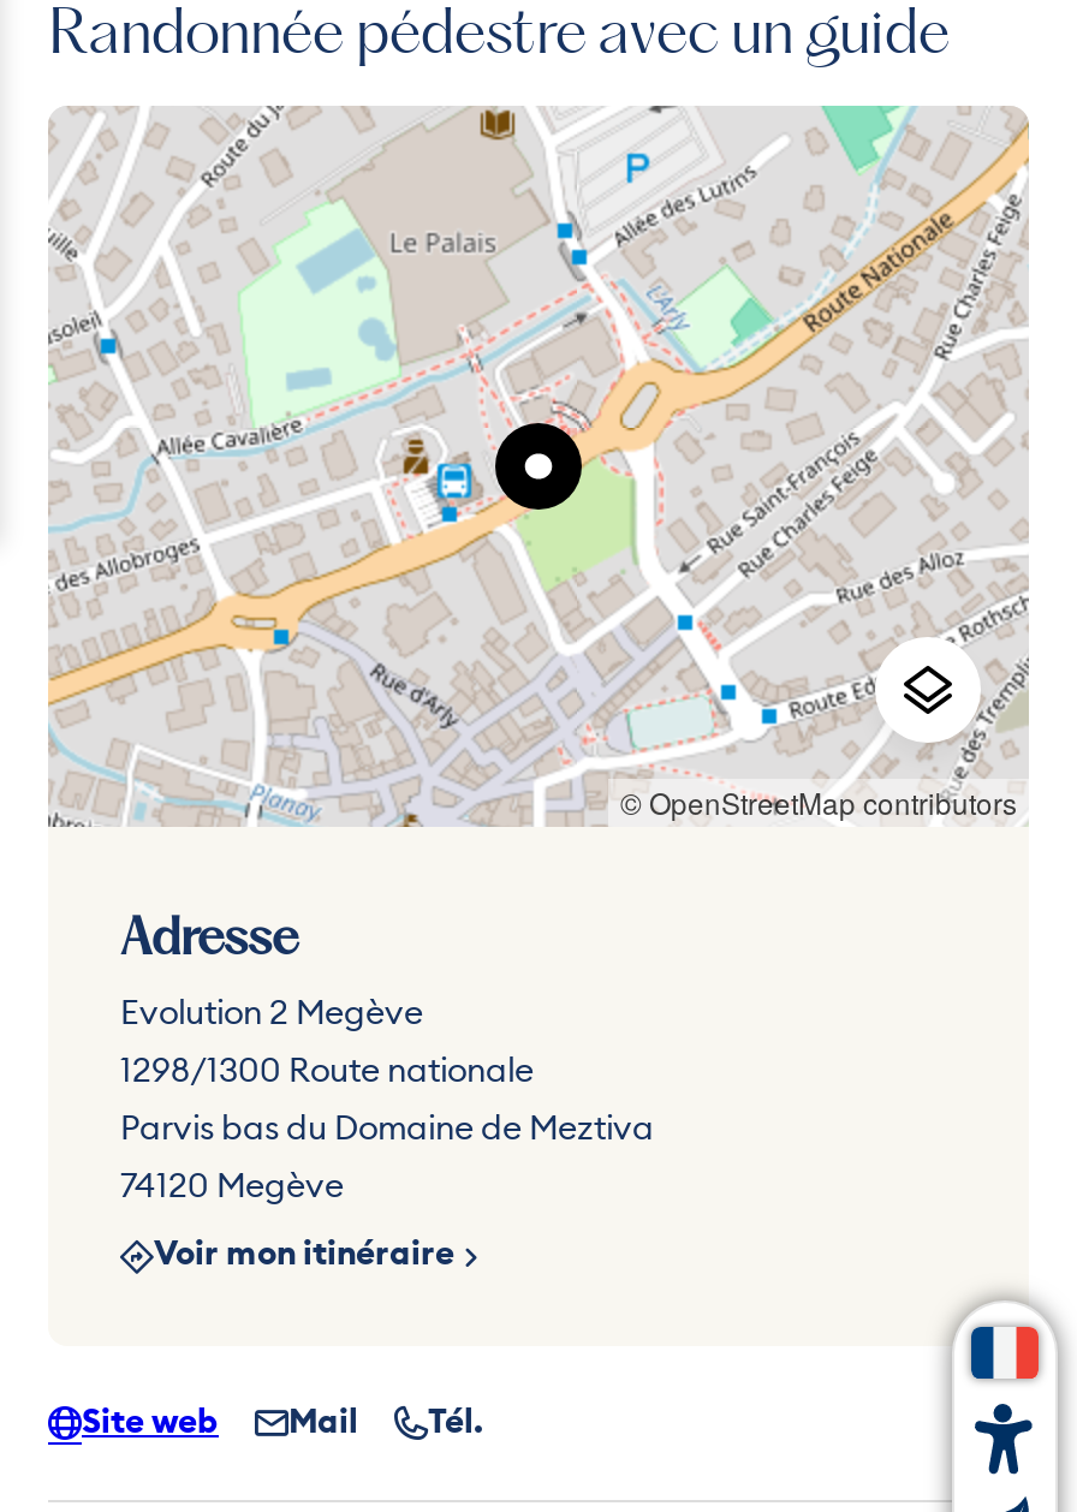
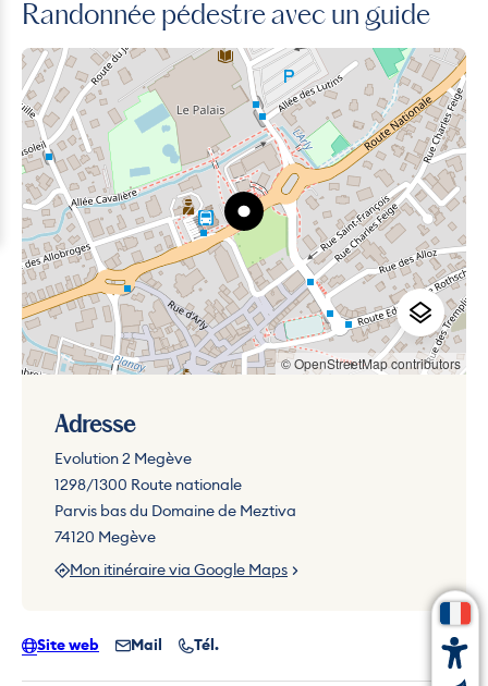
- Voir mon itinéraire
+ Mon itinéraire via Google Maps
